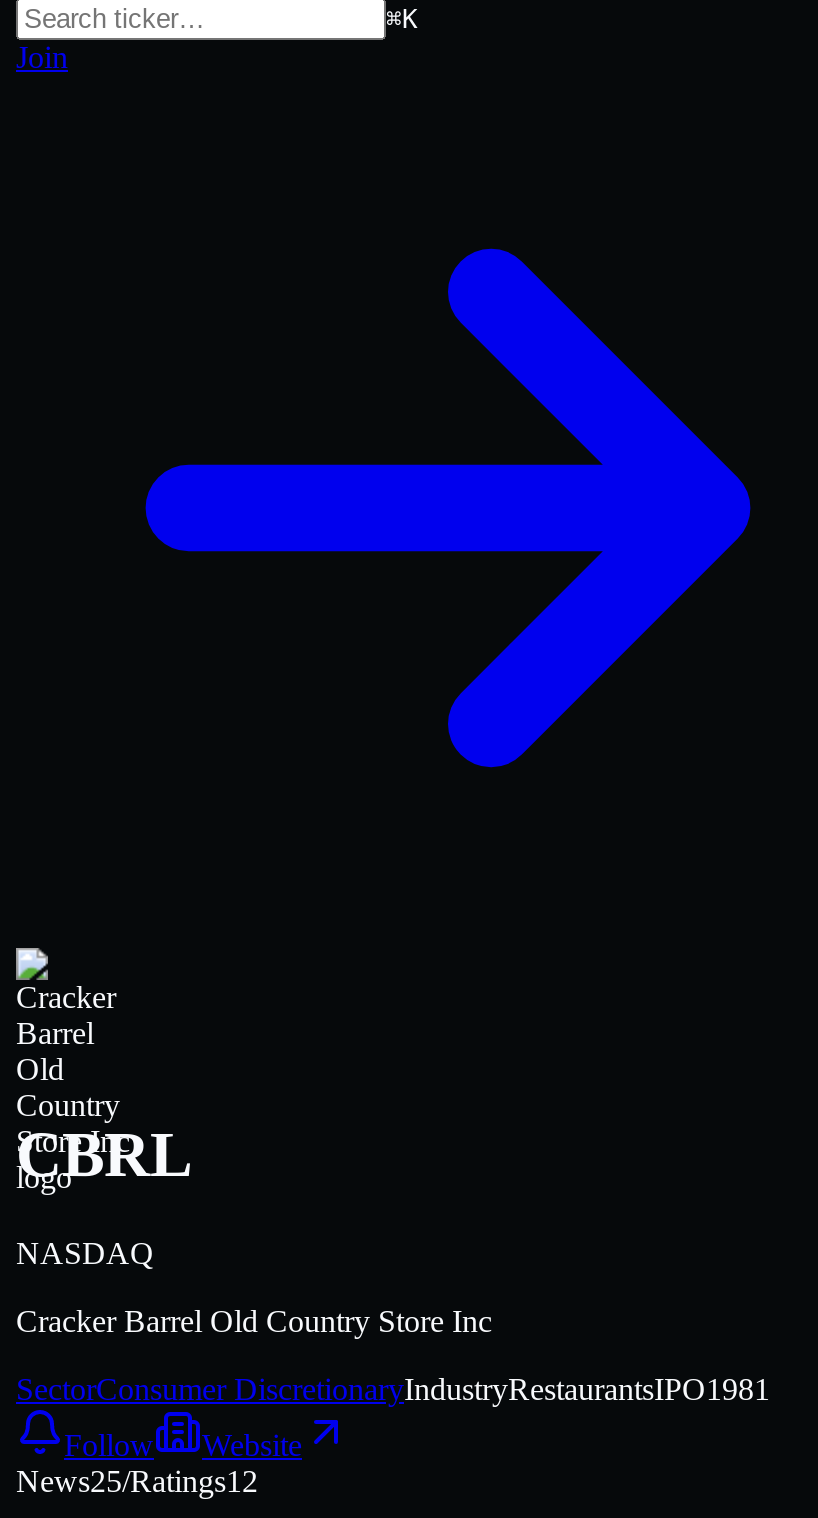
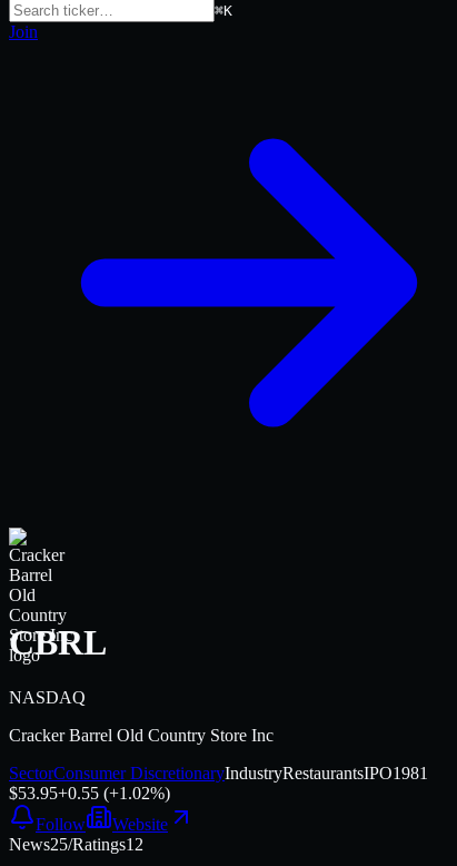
+ $53.95+0.55 (+ 1.02%)
